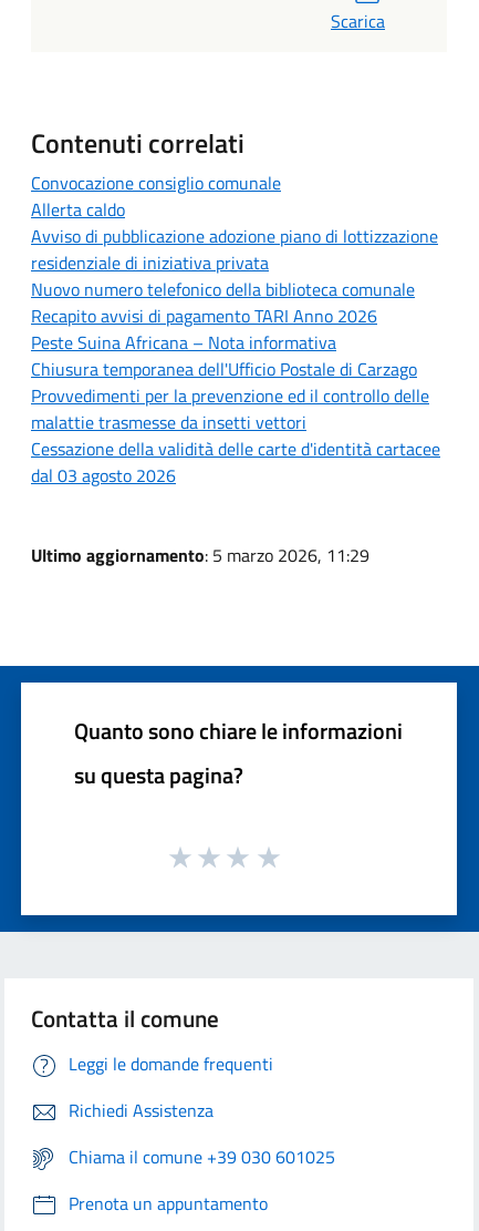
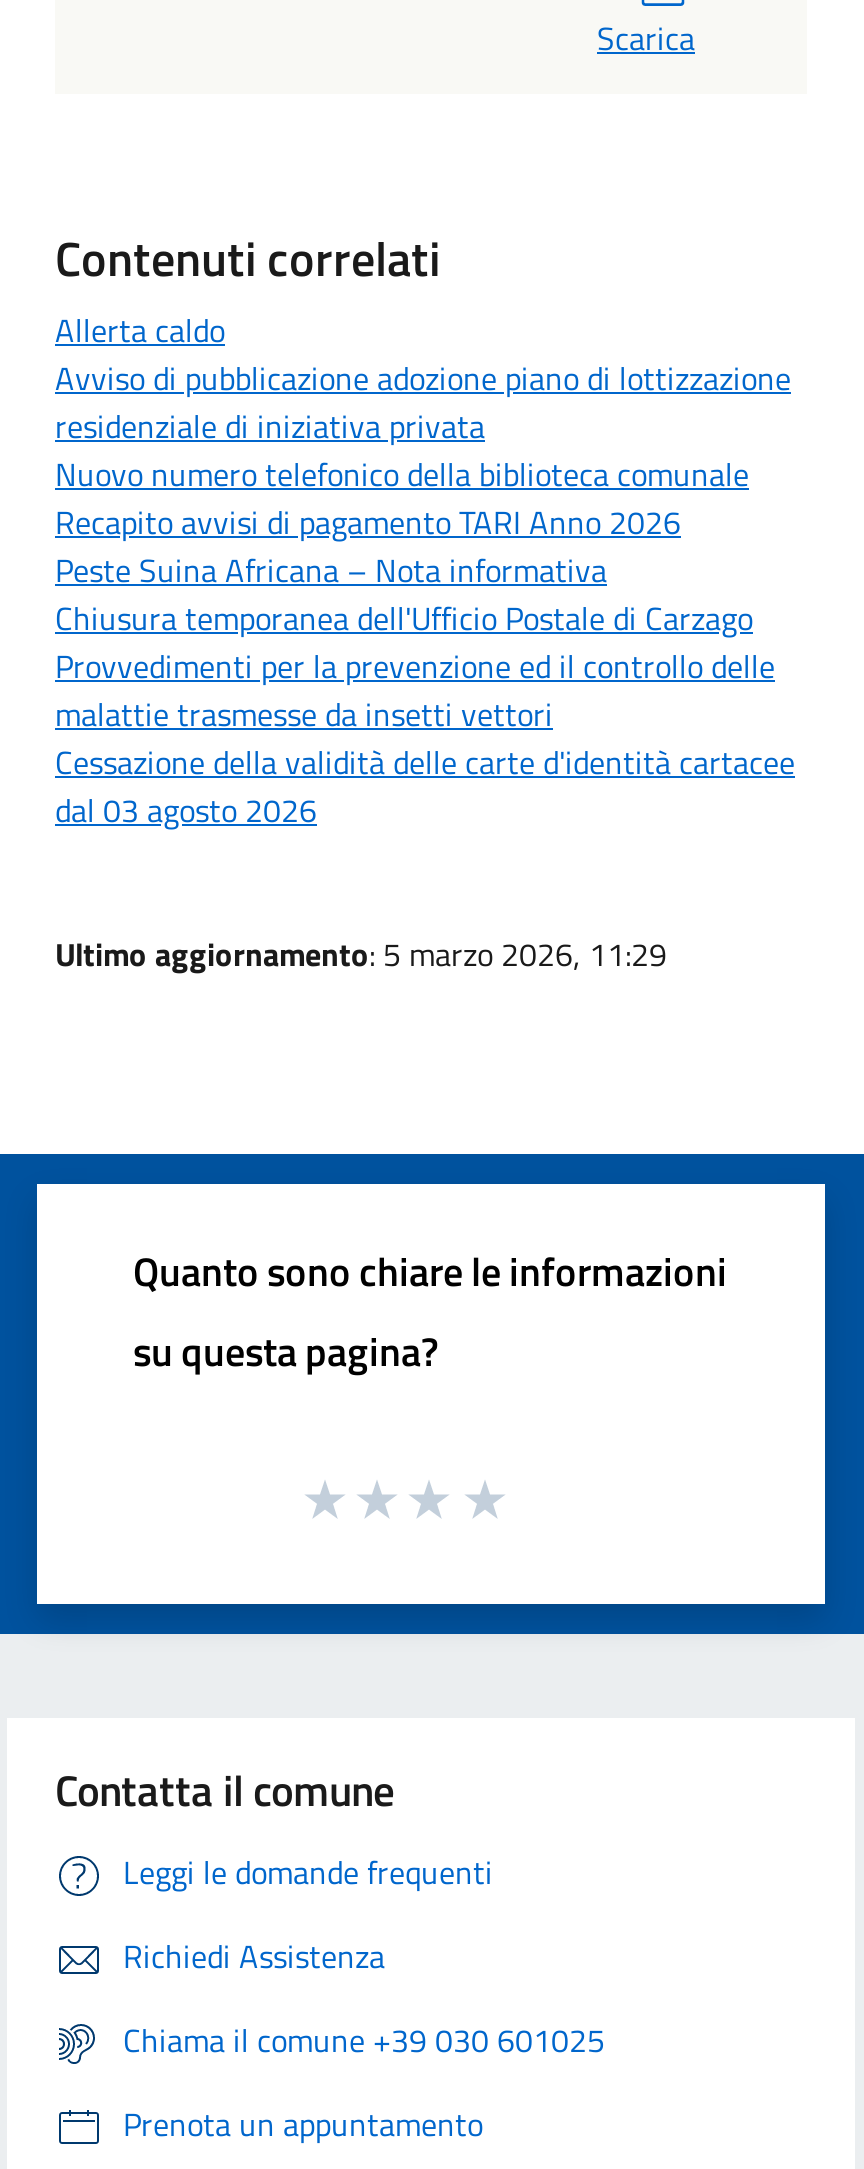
- Convocazione consiglio comunale
